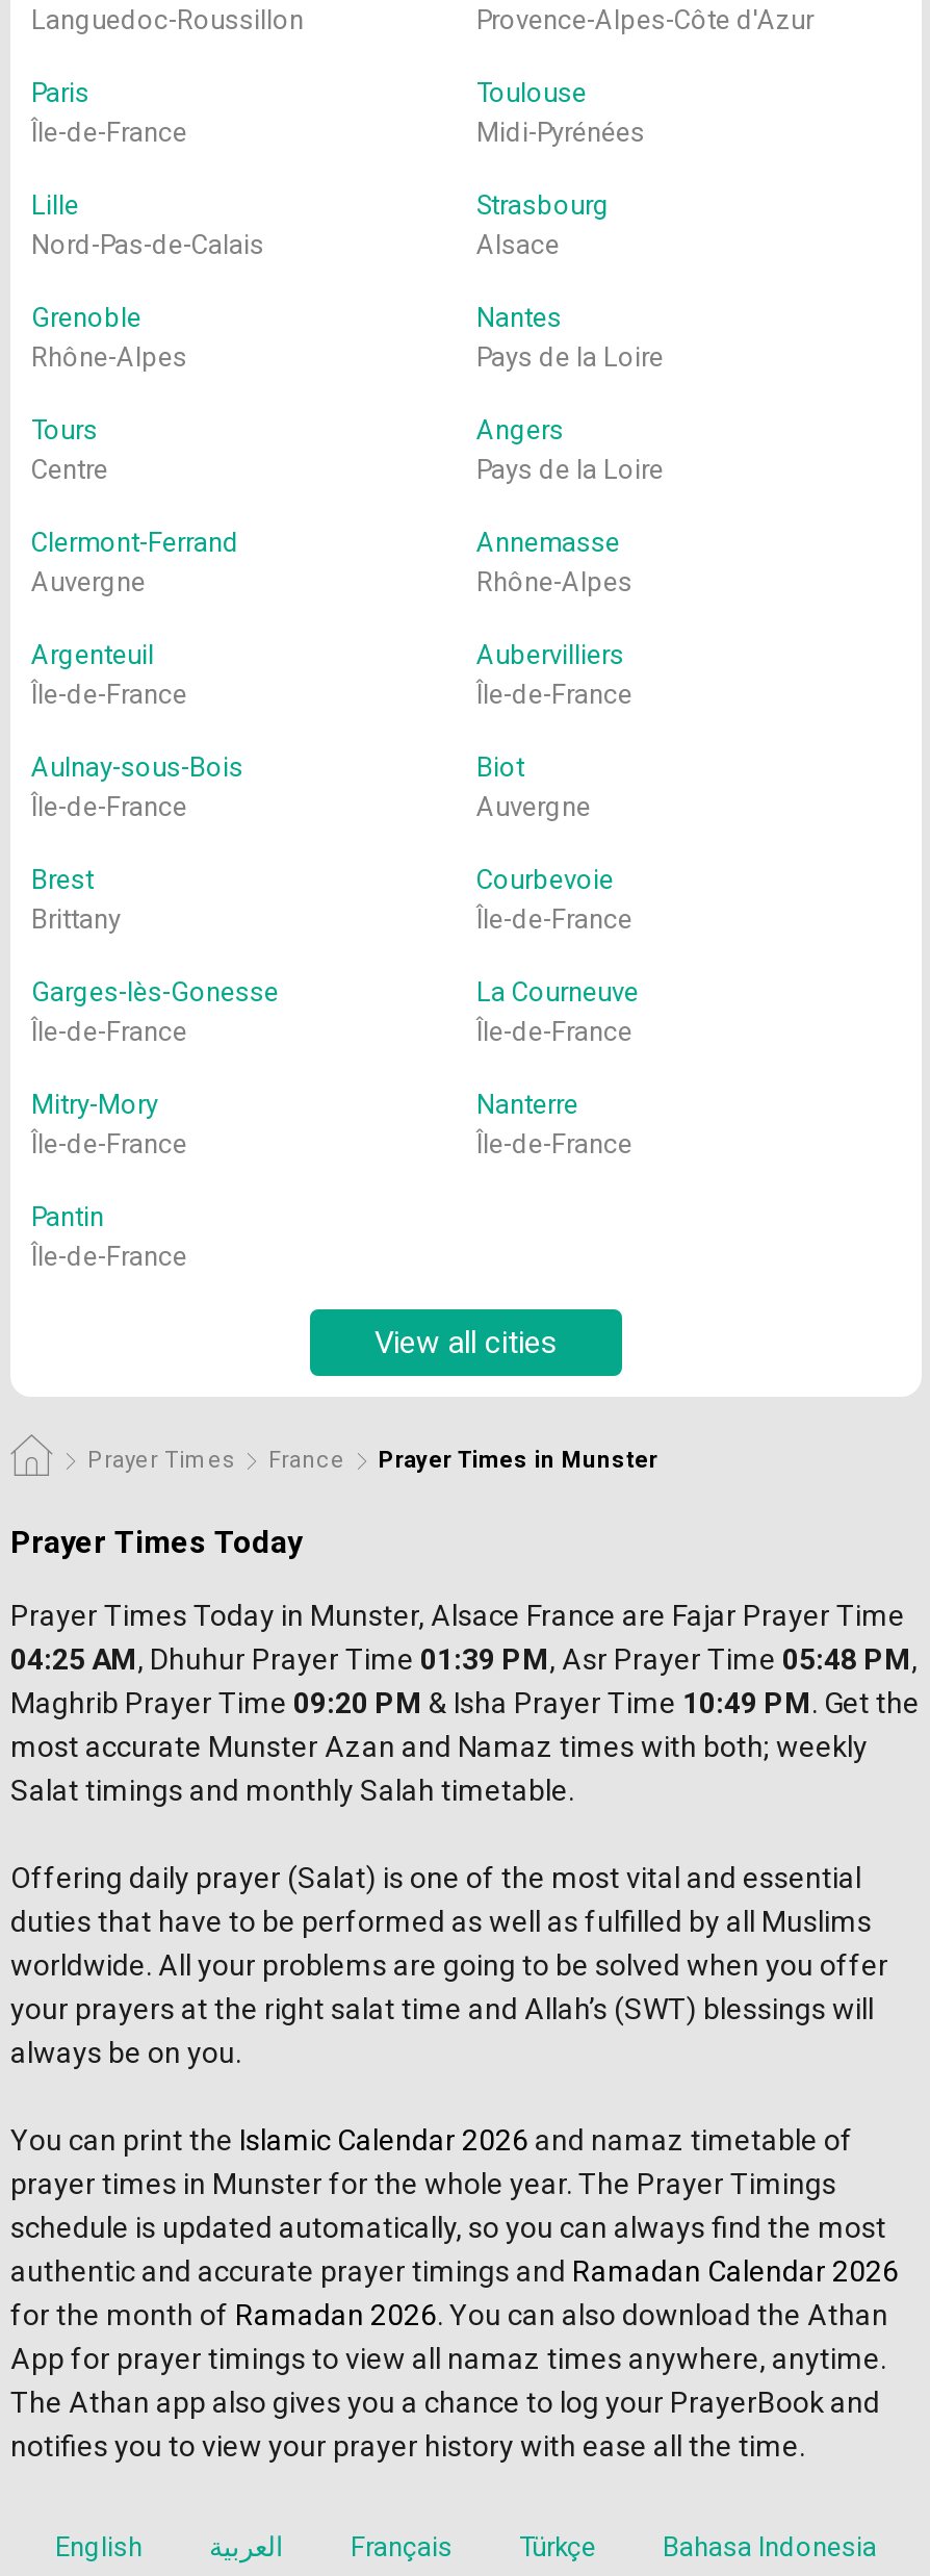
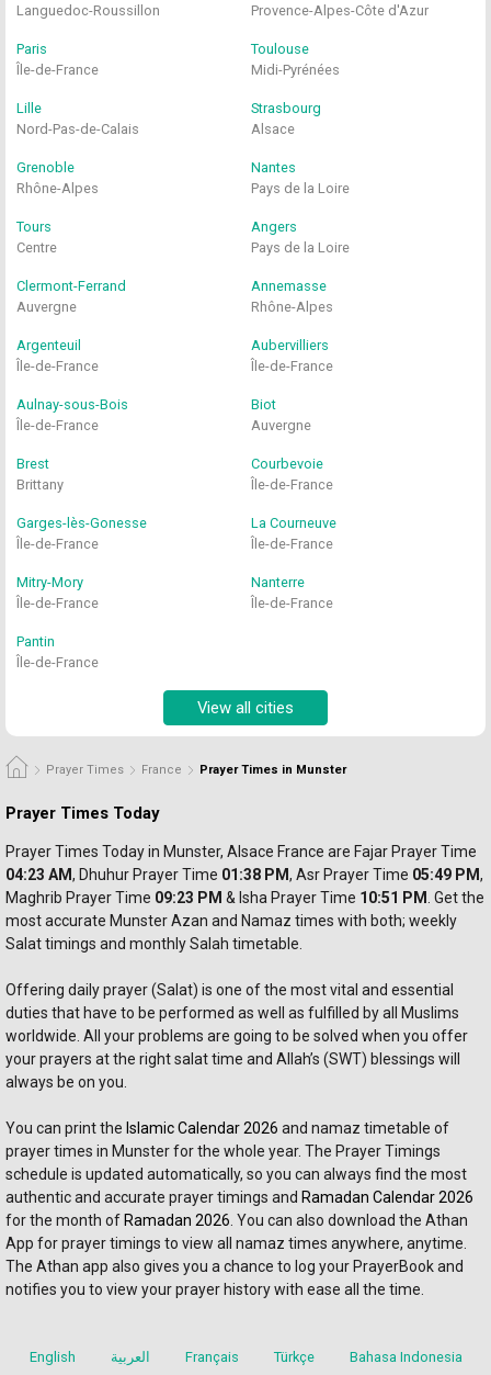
- 04:25 AM, Dhuhur Prayer Time 01:39 PM, Asr Prayer Time 05:48 PM,
+ 04:23 AM, Dhuhur Prayer Time 01:38 PM, Asr Prayer Time 05:49 PM,

- Maghrib Prayer Time 09:20 PM & Isha Prayer Time 10:49 PM. Get the
+ Maghrib Prayer Time 09:23 PM & Isha Prayer Time 10:51 PM. Get the
